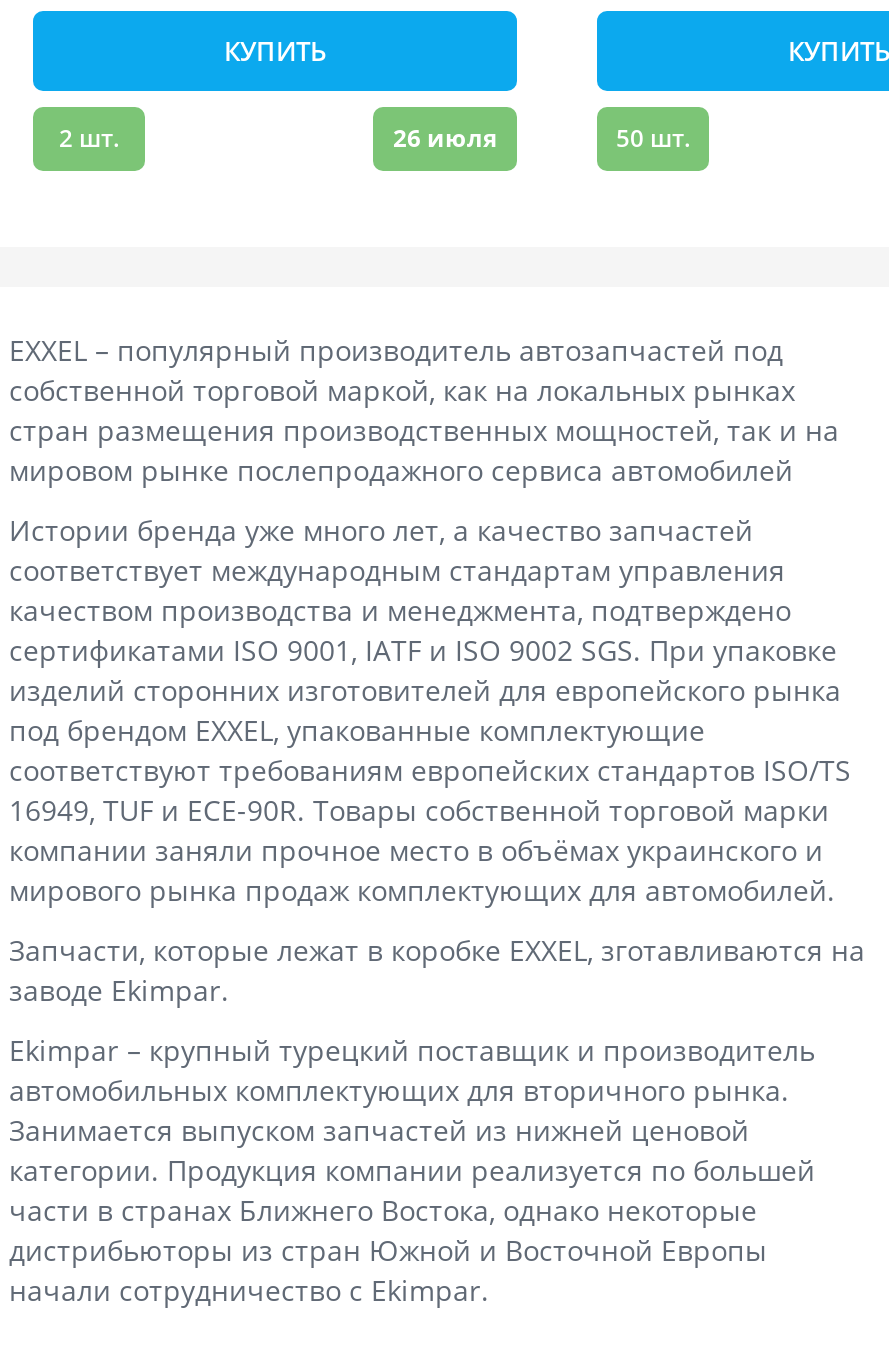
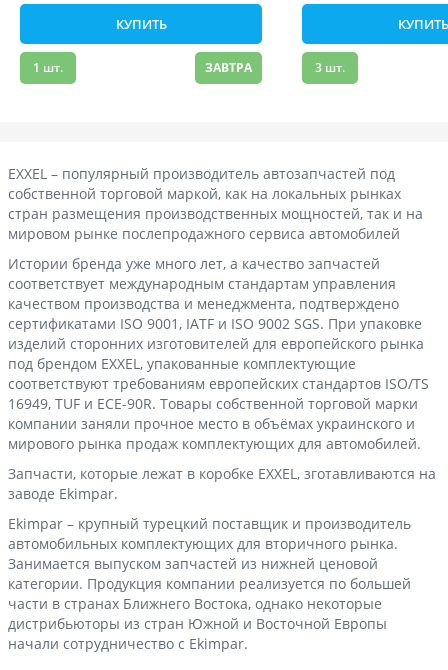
- 2 шт.
- 26 июля
+ 1 шт.
+ ЗАВТРА

- 50 шт.
+ 3 шт.
